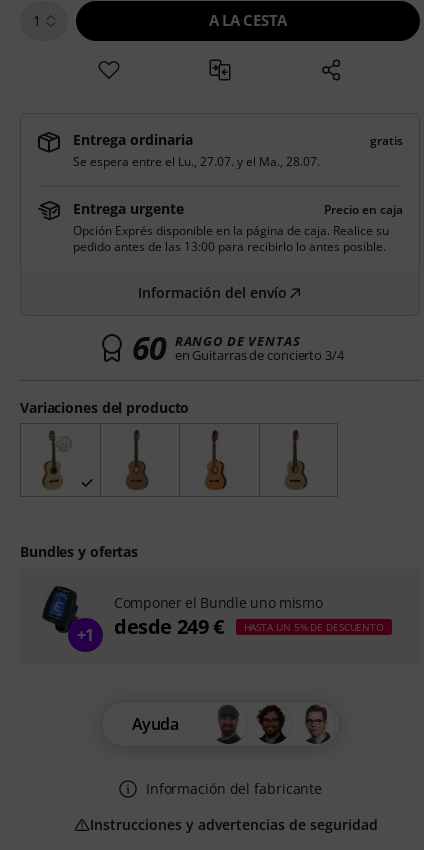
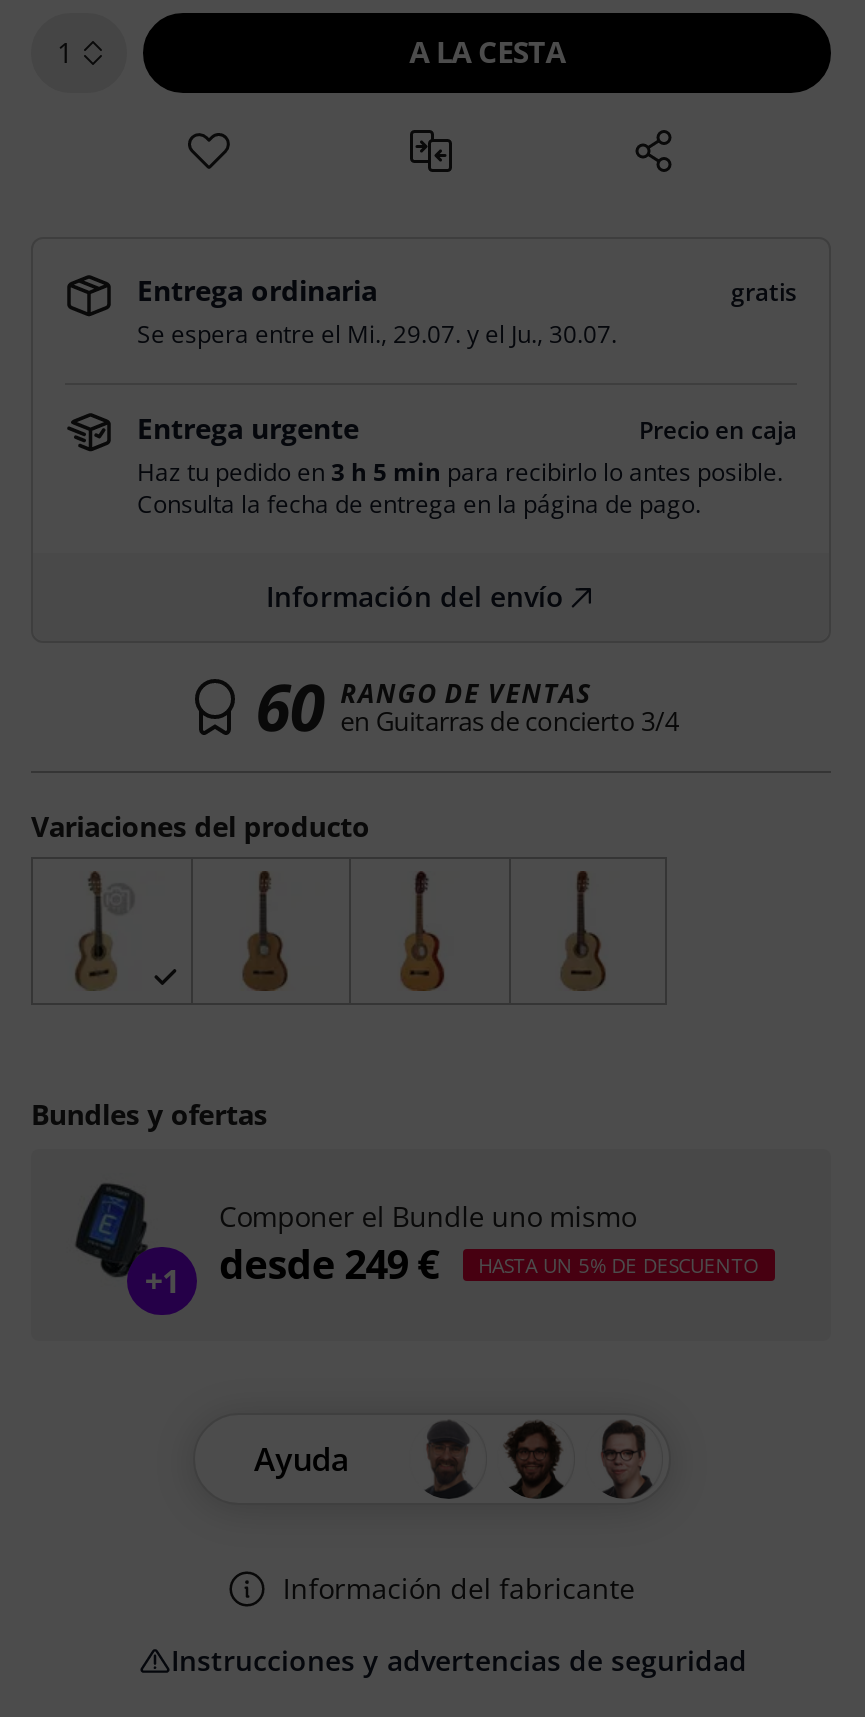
- Se espera entre el Lu., 27.07. y el Ma., 28.07.
+ Se espera entre el Mi., 29.07. y el Ju., 30.07.

- Opción Exprés disponible en la página de caja. Realice su
- pedido antes de las 13:00 para recibirlo lo antes posible.
+ Haz tu pedido en 3 h 5 min para recibirlo lo antes posible.
+ Consulta la fecha de entrega en la página de pago.
